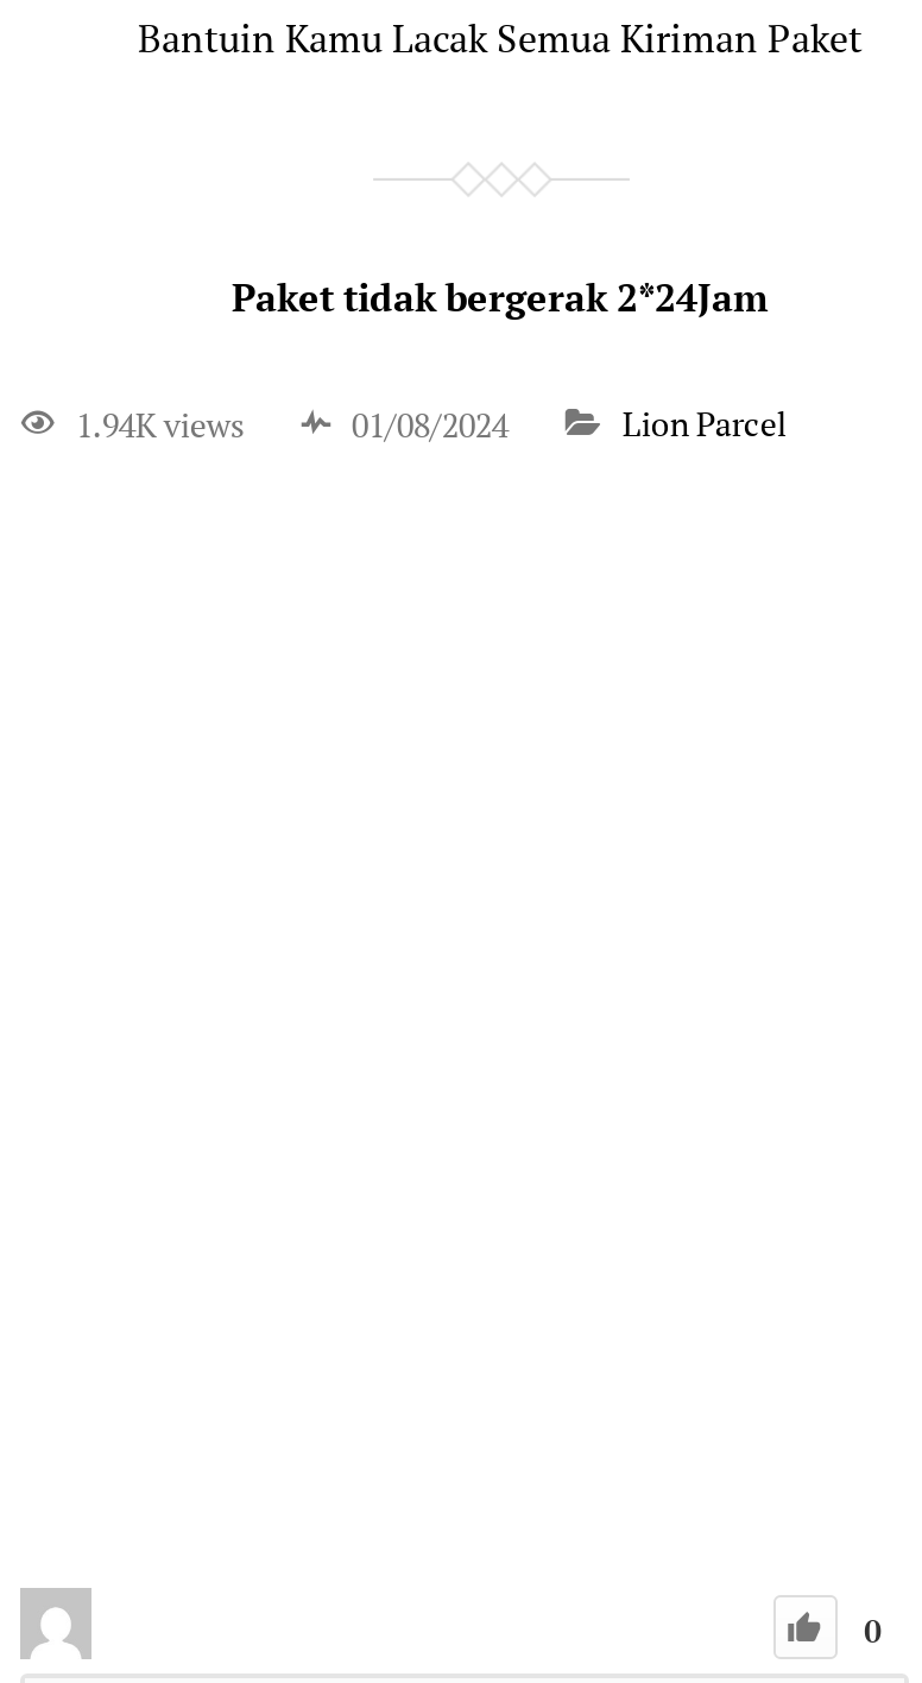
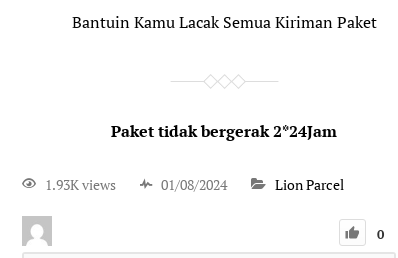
- 1.94K views
+ 1.93K views
